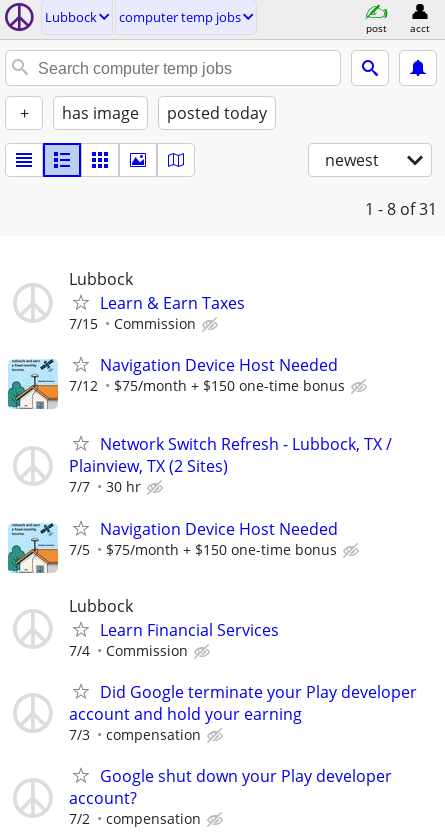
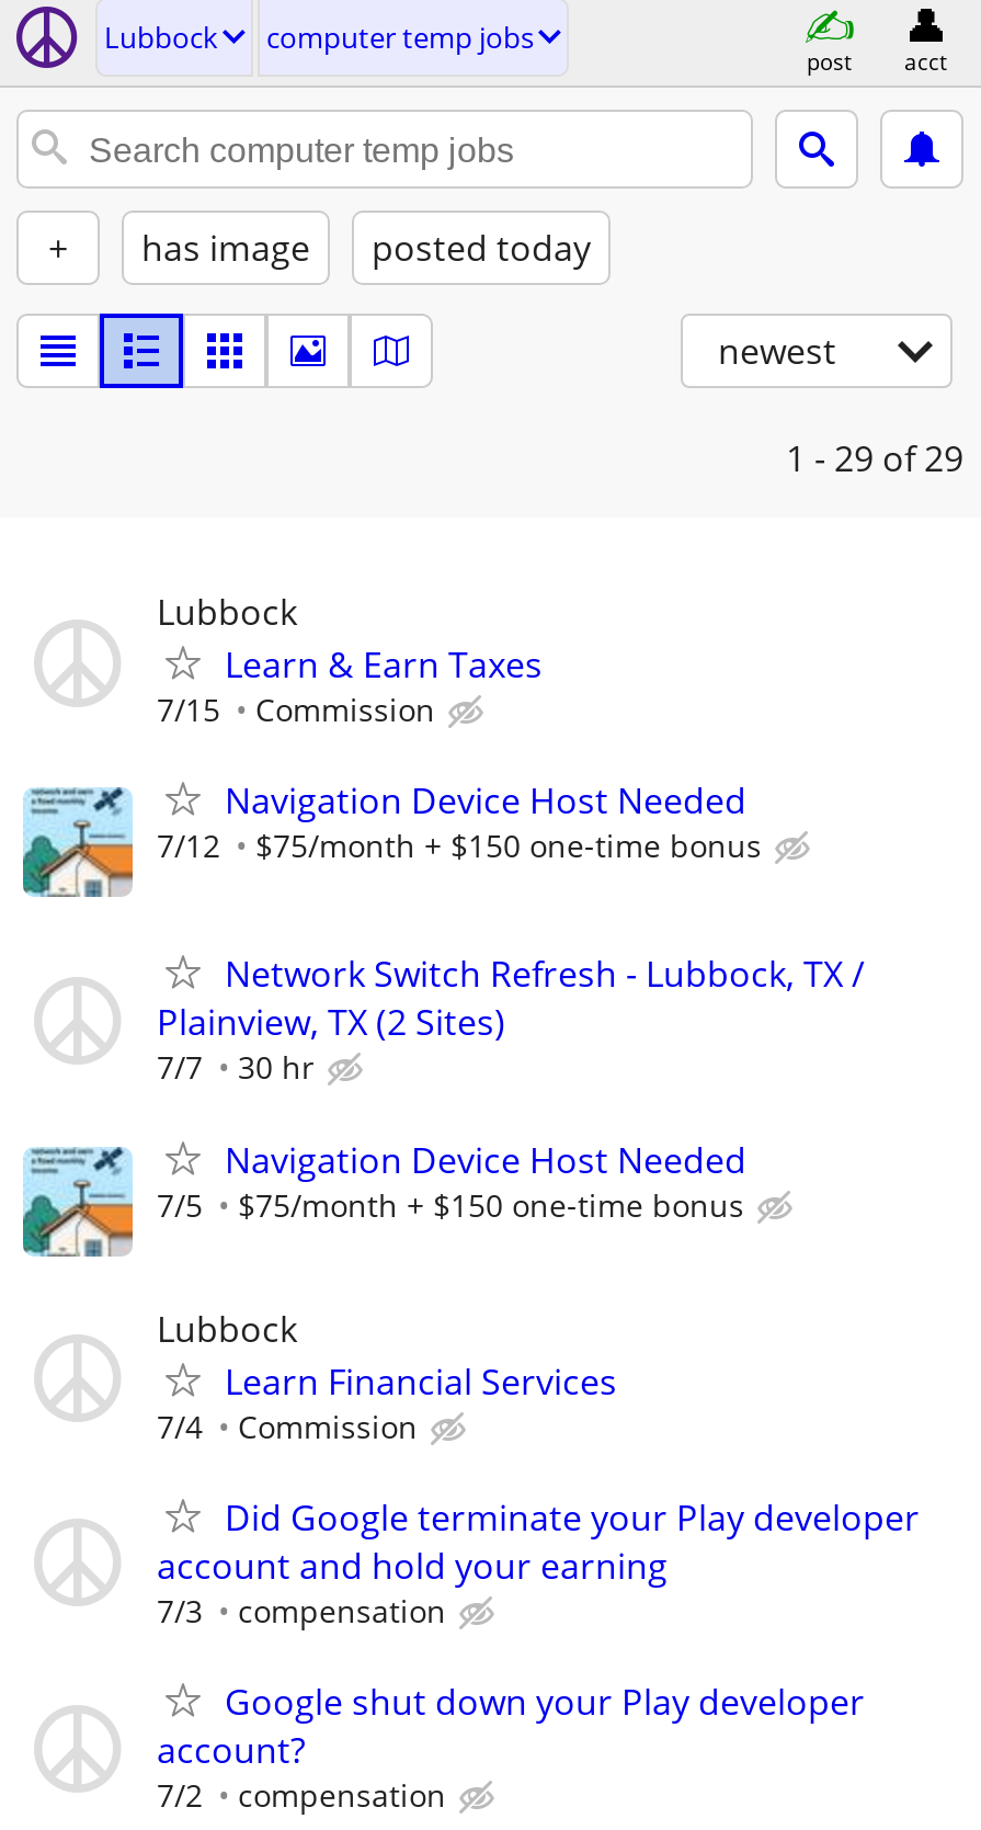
- 1 - 8 of 31
+ 1 - 29 of 29
